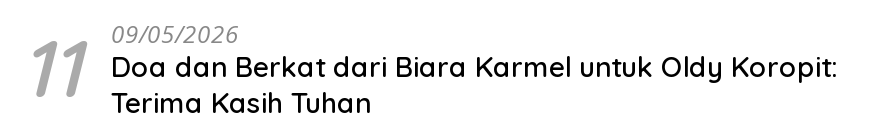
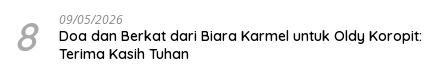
- 11 09/05/2026 Doa dan Berkat dari Biara Karmel untuk Oldy Koropit: Terima Kasih Tuhan
+ 8 09/05/2026 Doa dan Berkat dari Biara Karmel untuk Oldy Koropit: Terima Kasih Tuhan
